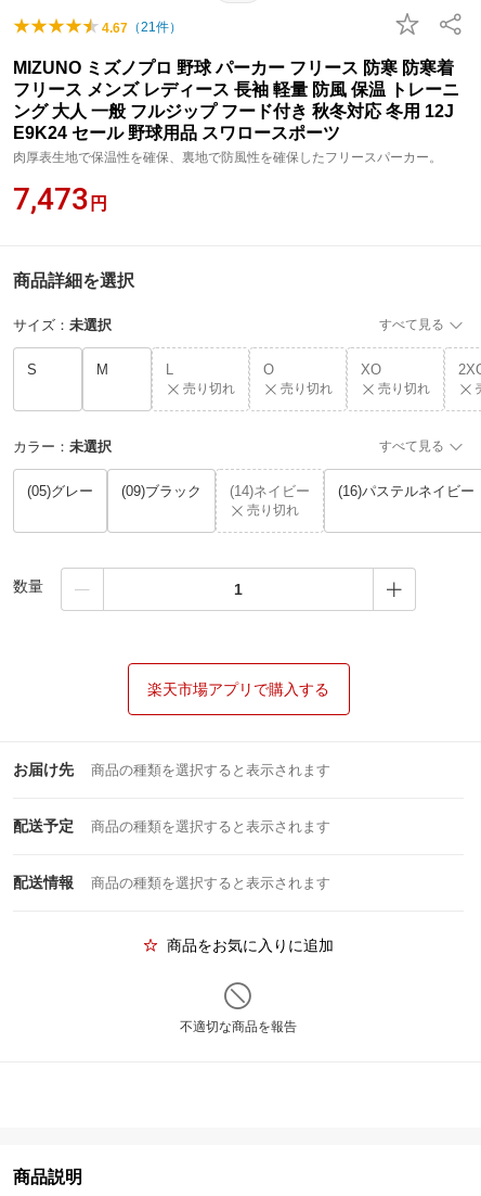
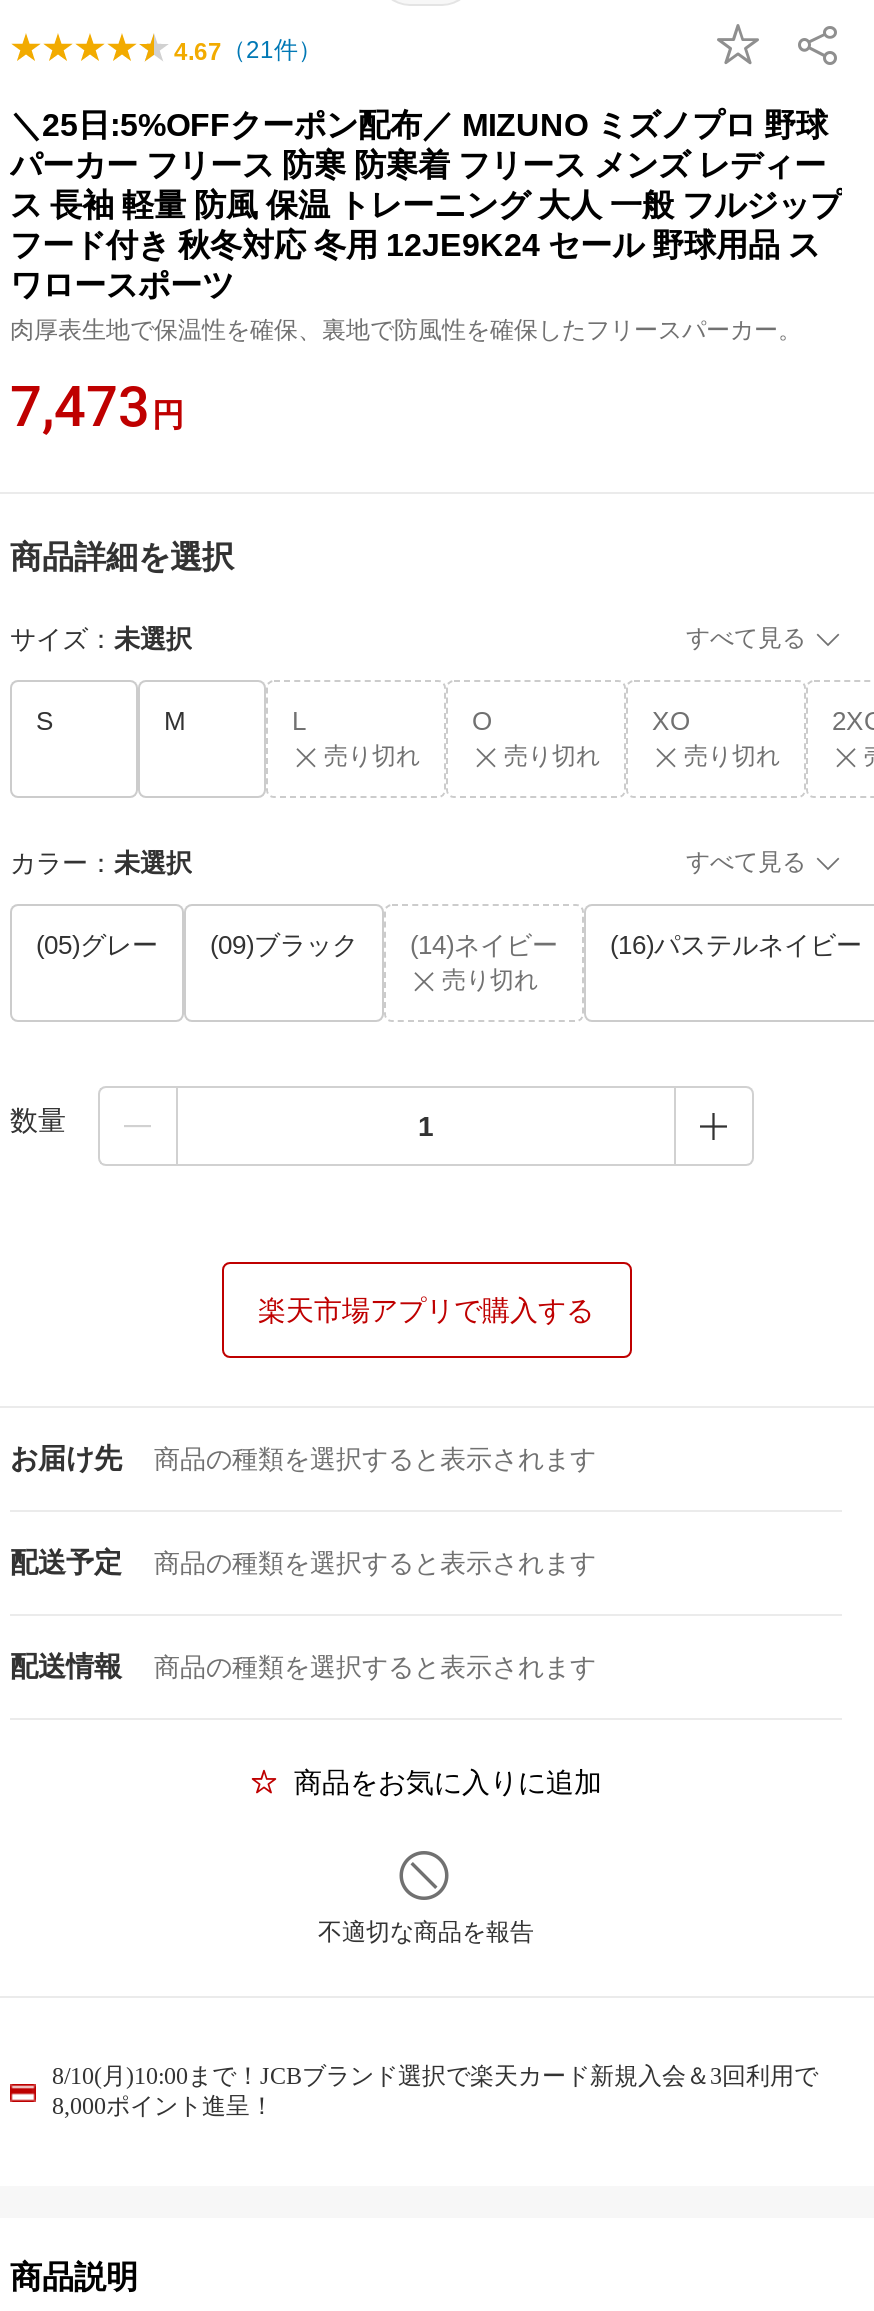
- MIZUNO ミズノプロ 野球 パーカー フリース 防寒 防寒着
- フリース メンズ レディース 長袖 軽量 防風 保温 トレーニ
- ング 大人 一般 フルジップ フード付き 秋冬対応 冬用 12J
- E9K24 セール 野球用品 スワロースポーツ
+ ＼25日:5%OFFクーポン配布／ MIZUNO ミズノプロ 野球
+ パーカー フリース 防寒 防寒着 フリース メンズ レディー
+ ス 長袖 軽量 防風 保温 トレーニング 大人 一般 フルジップ
+ フード付き 秋冬対応 冬用 12JE9K24 セール 野球用品 ス
+ ワロースポーツ

+ 8/10(月)10:00まで！JCBブランド選択で楽天カード新規入会＆3回利用で
+ 8,000ポイント進呈！
